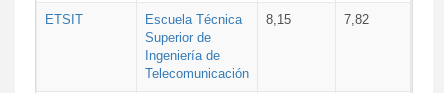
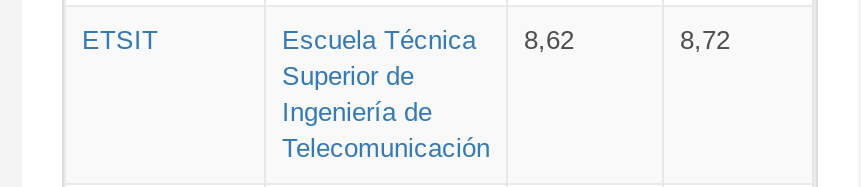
- Escuela Técnica 8,15
+ Escuela Técnica 8,62

- 7,82
+ 8,72
